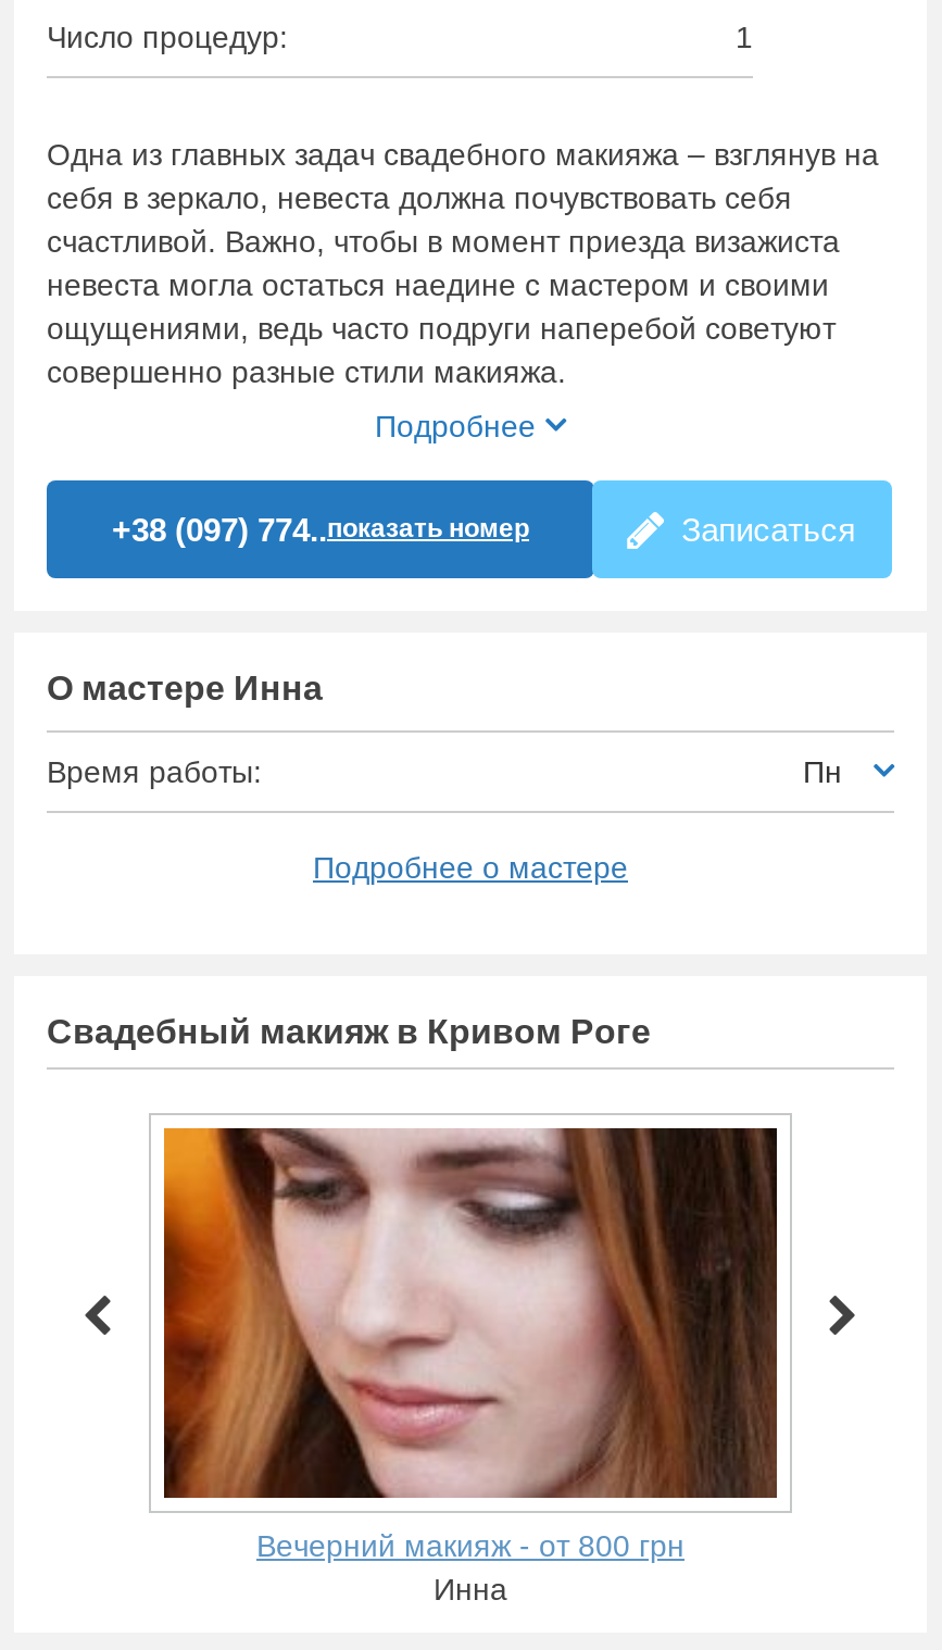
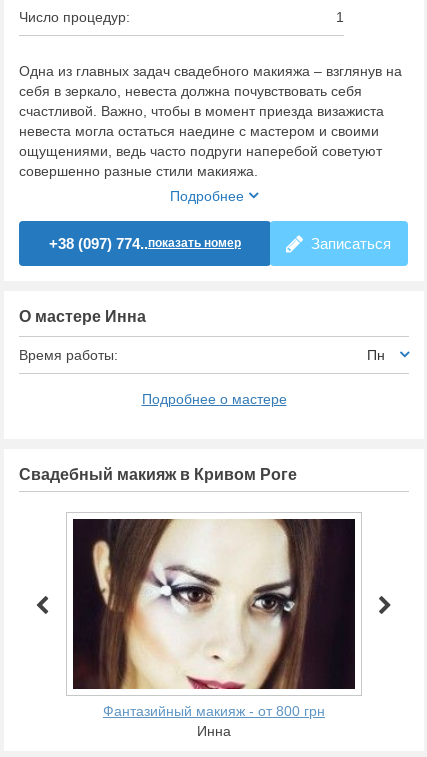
- [image]
- Вечерний макияж - от 800 грн
+ [image]
+ Фантазийный макияж - от 800 грн
